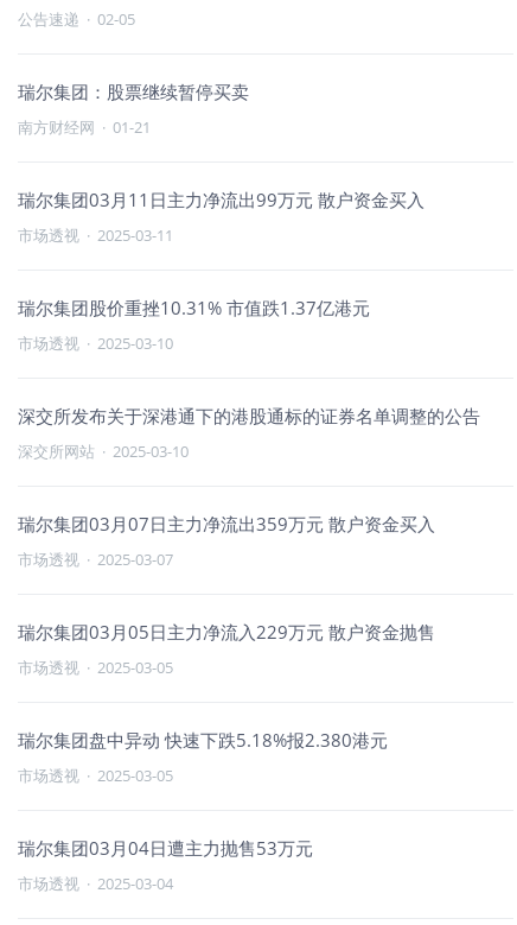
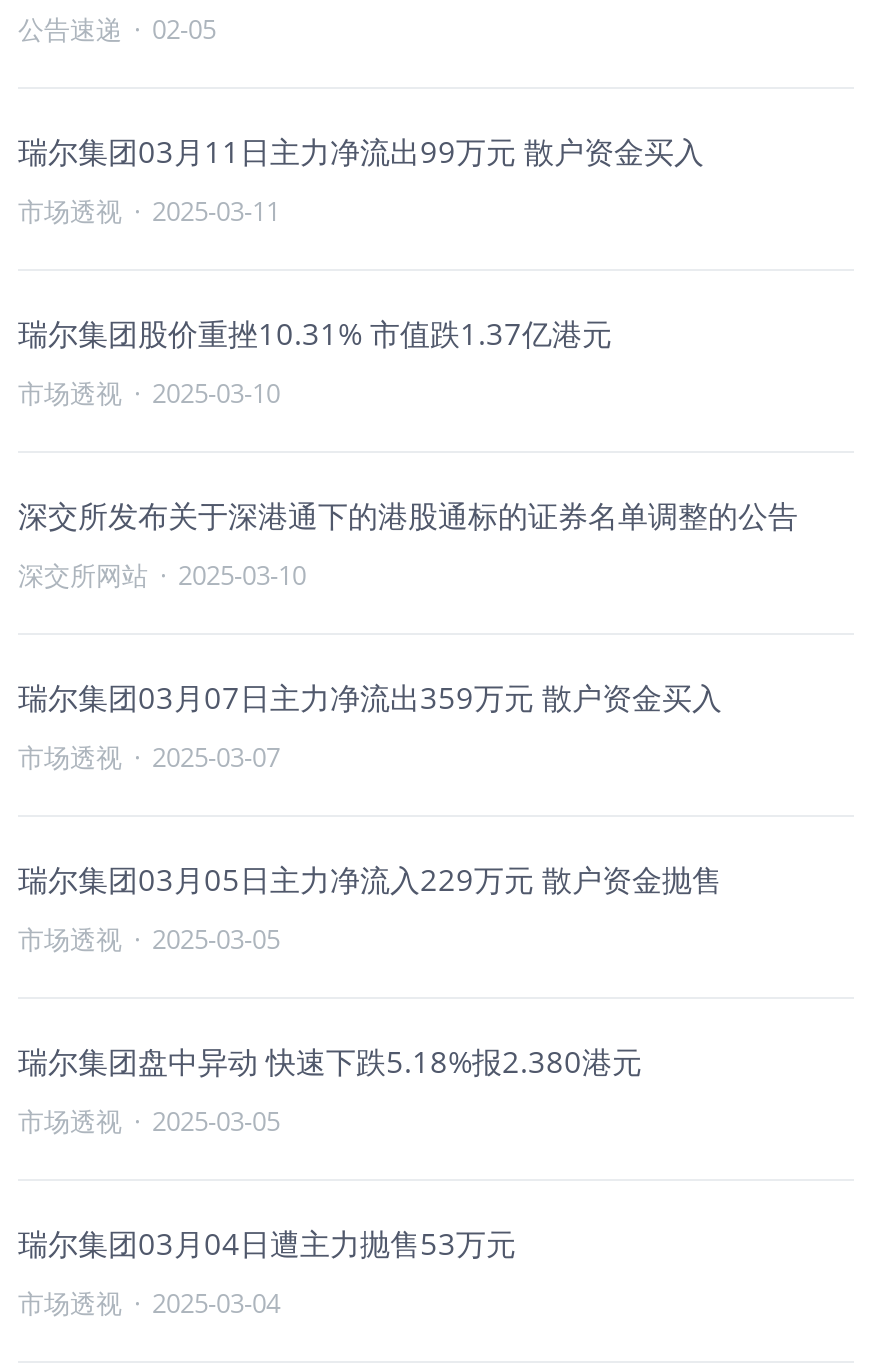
- 瑞尔集团：股票继续暂停买卖
- 南方财经网· 01-21
